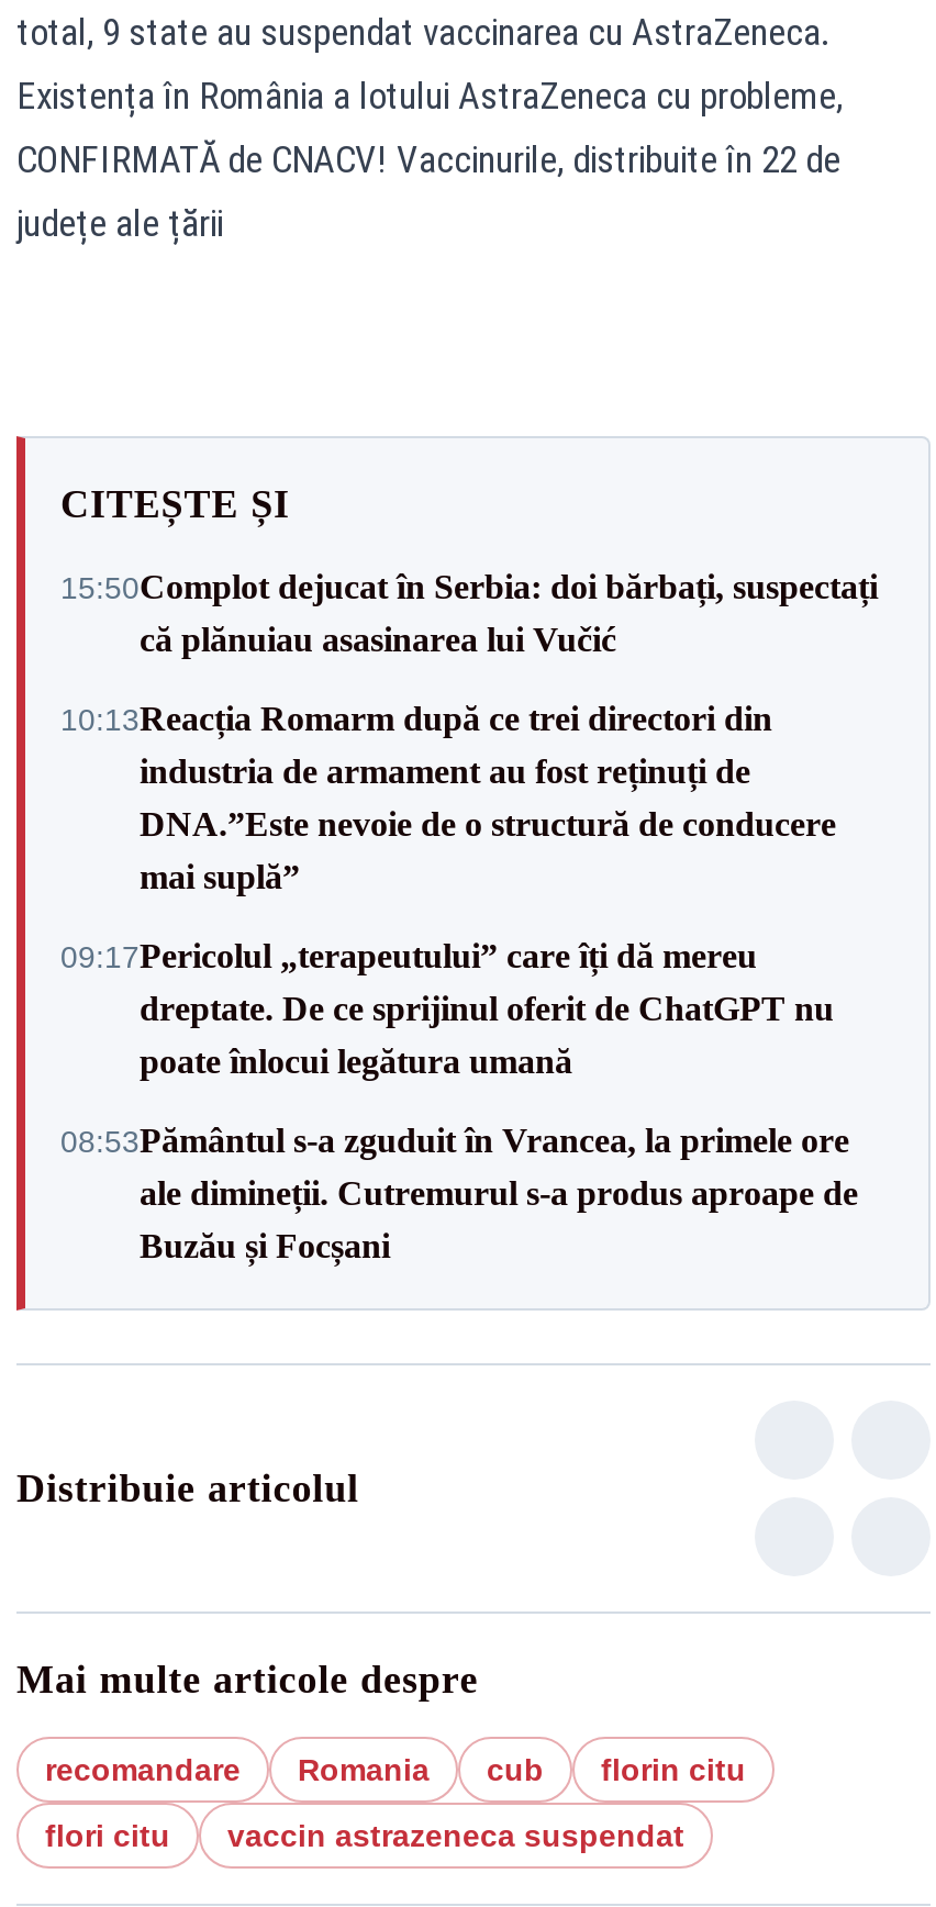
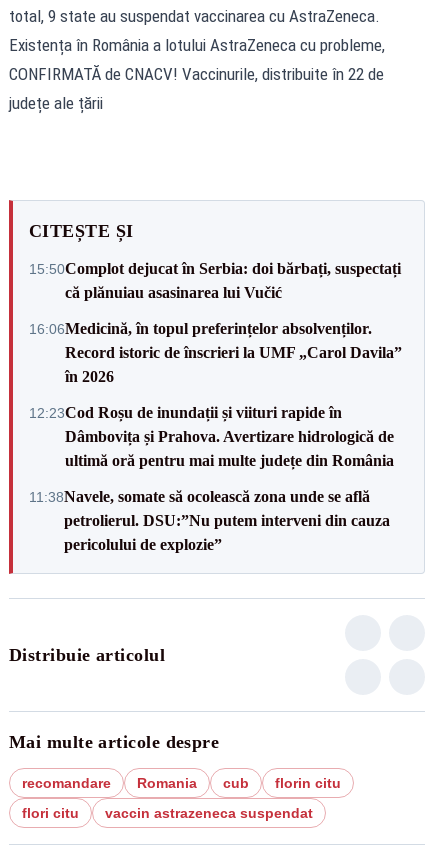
- 10:13Reacția Romarm după ce trei directori din
- industria de armament au fost reținuți de
- DNA.”Este nevoie de o structură de conducere
- mai suplă”
+ 16:06Medicină, în topul preferințelor absolvenților.
+ Record istoric de înscrieri la UMF „Carol Davila”
+ în 2026

- 09:17Pericolul „terapeutului” care îți dă mereu
- dreptate. De ce sprijinul oferit de ChatGPT nu
- poate înlocui legătura umană
+ 12:23Cod Roșu de inundații și viituri rapide în
+ Dâmbovița și Prahova. Avertizare hidrologică de
+ ultimă oră pentru mai multe județe din România

- 08:53Pământul s-a zguduit în Vrancea, la primele ore
- ale dimineții. Cutremurul s-a produs aproape de
- Buzău și Focșani
+ 11:38Navele, somate să ocolească zona unde se află
+ petrolierul. DSU:”Nu putem interveni din cauza
+ pericolului de explozie”
